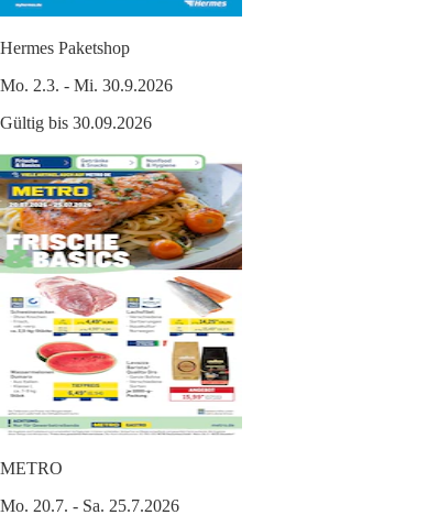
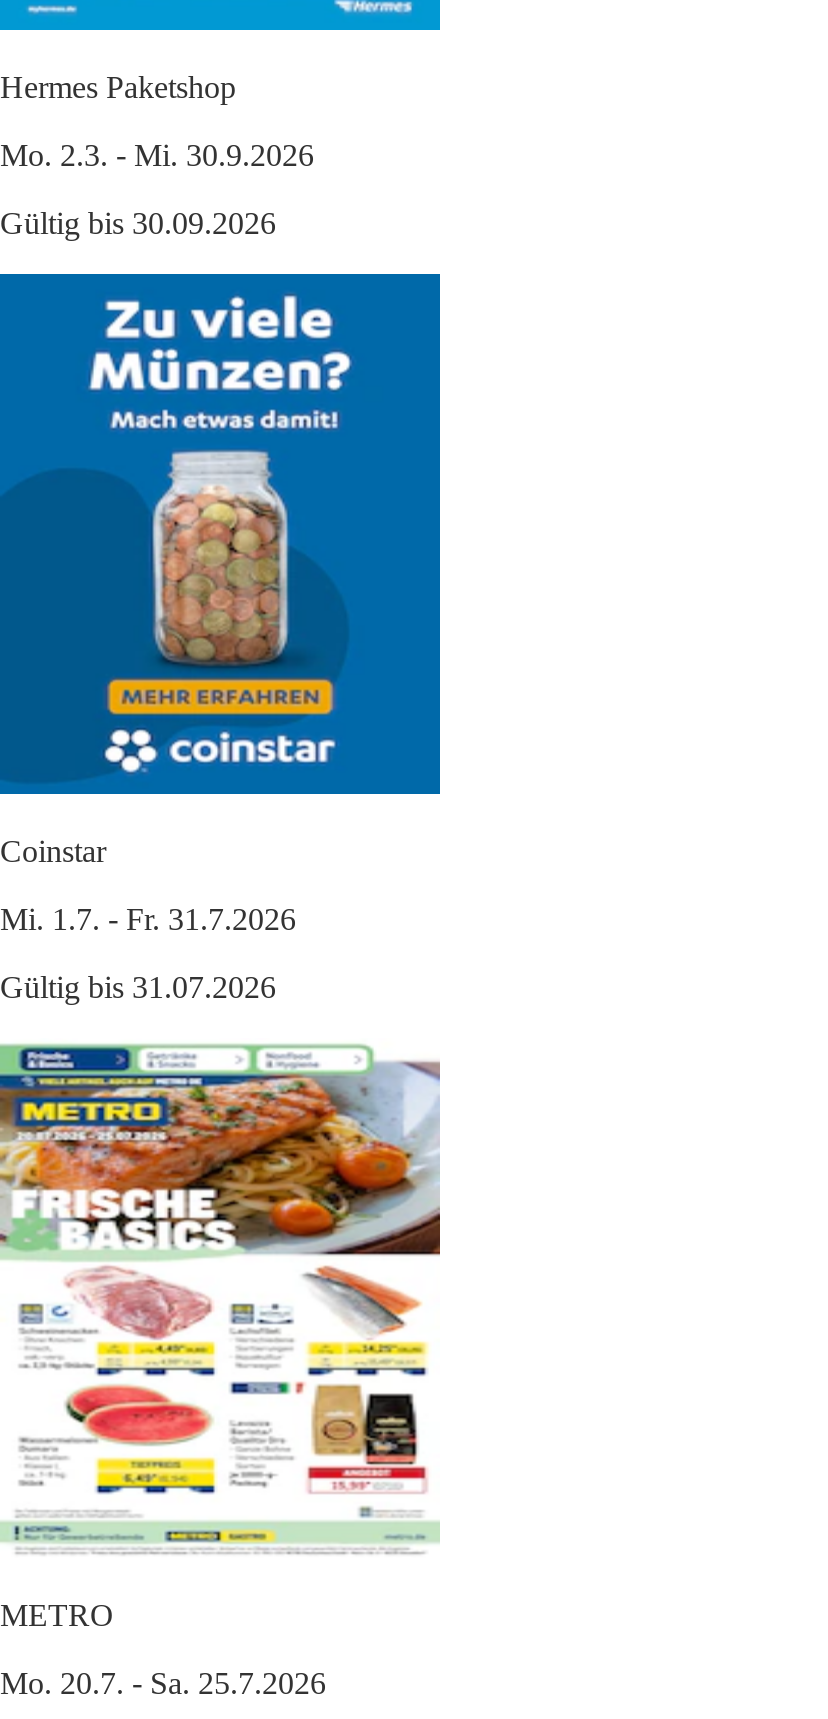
+ [image]
+ Coinstar
+ Mi. 1.7. - Fr. 31.7.2026
+ Gültig bis 31.07.2026
